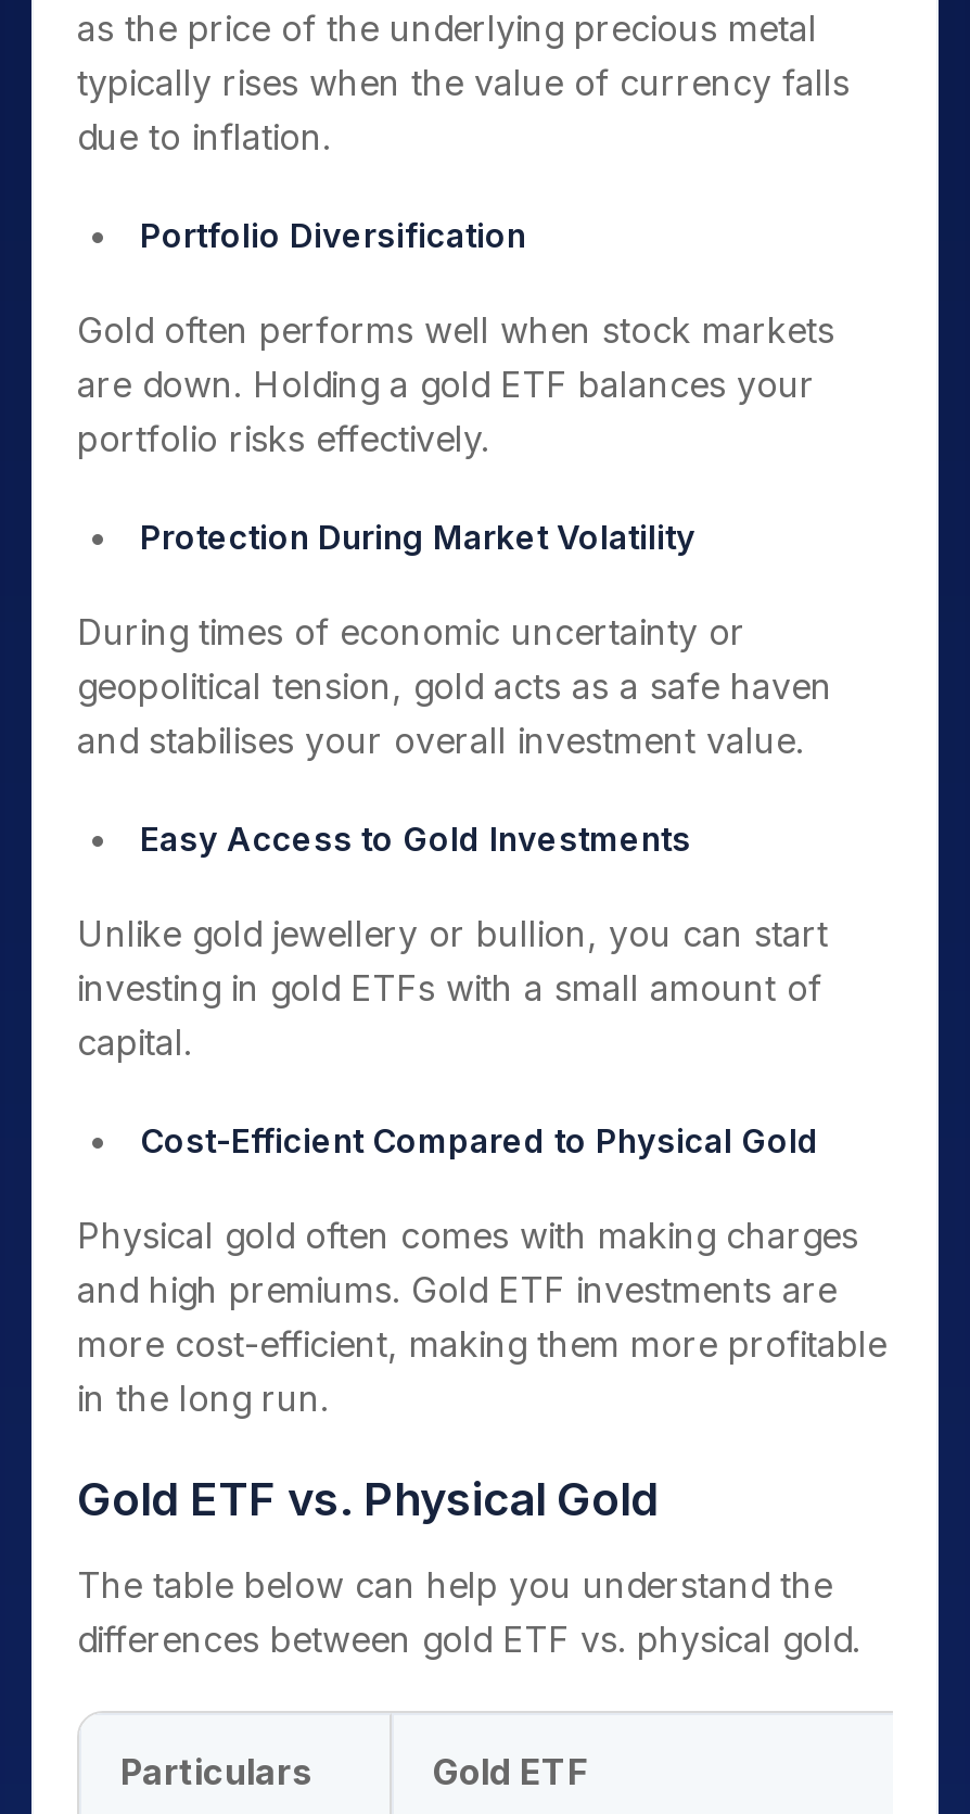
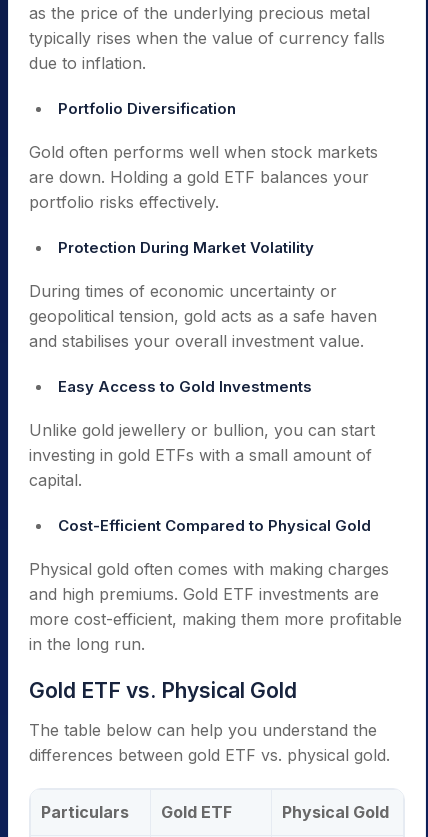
+ Physical Gold
